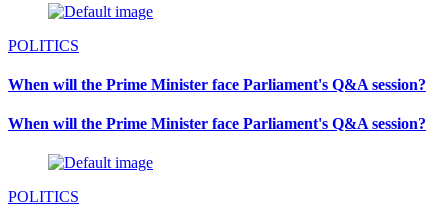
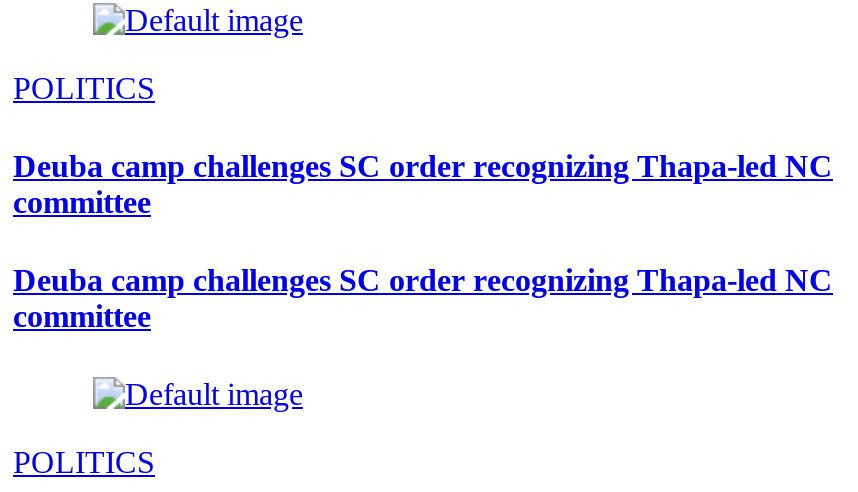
- When will the Prime Minister face Parliament's Q&A session?
+ Deuba camp challenges SC order recognizing Thapa-led NC
+ committee

- When will the Prime Minister face Parliament's Q&A session?
+ Deuba camp challenges SC order recognizing Thapa-led NC
+ committee
